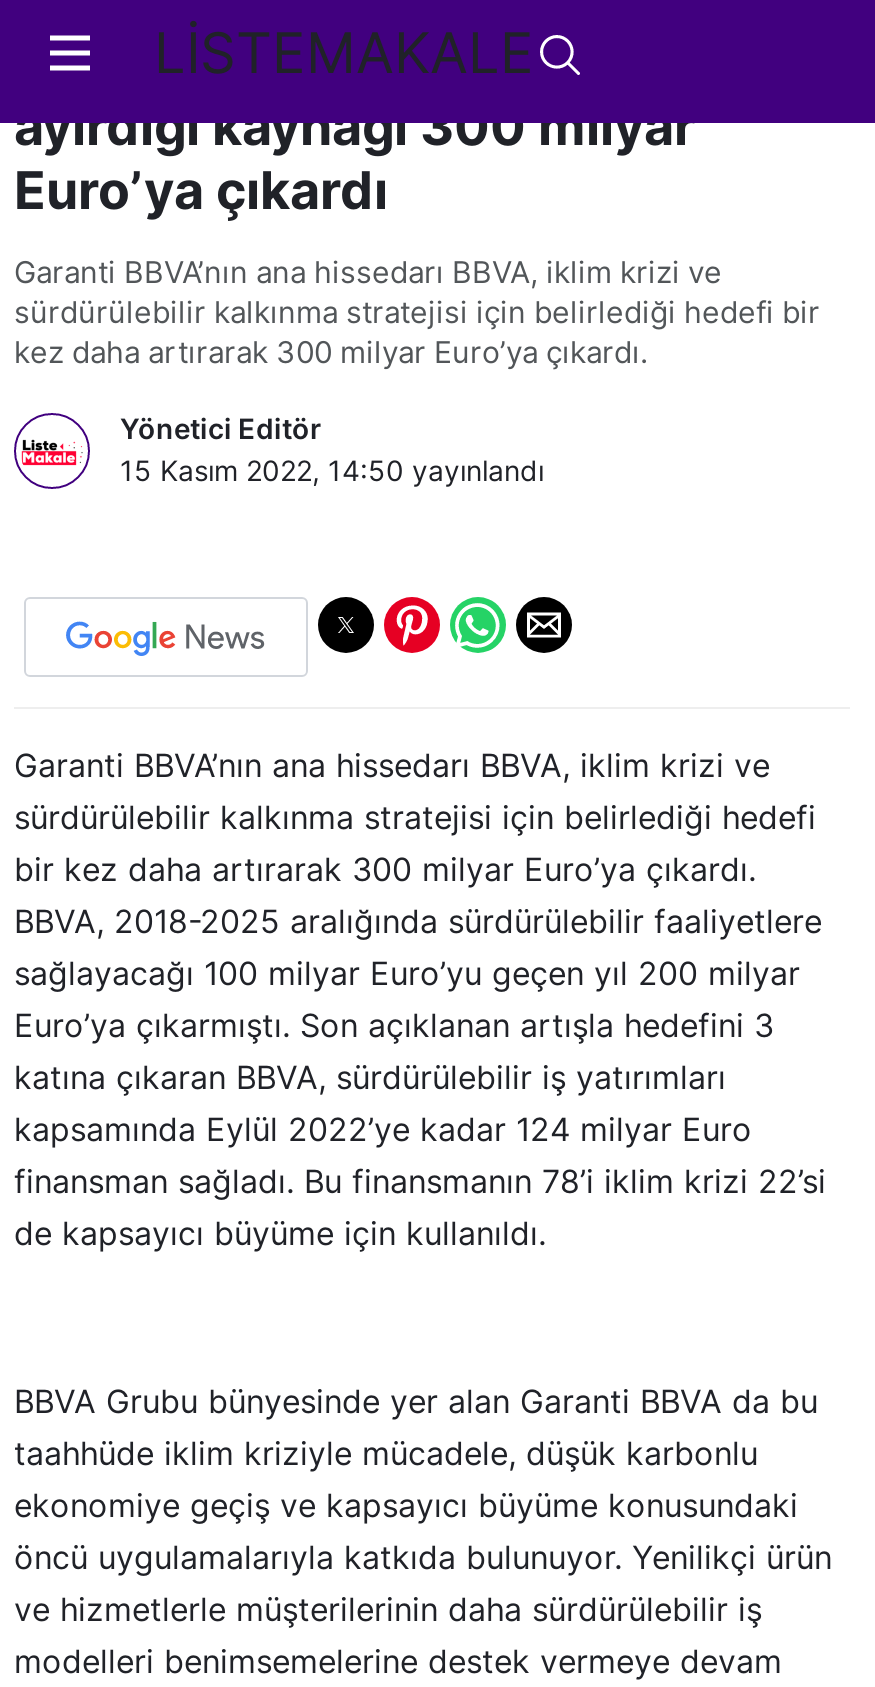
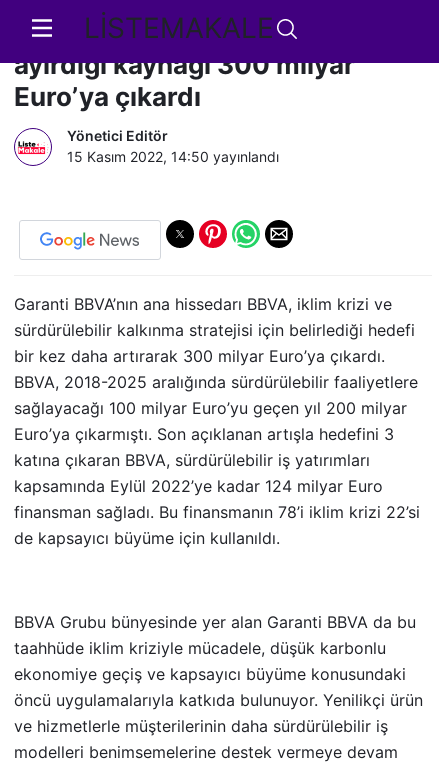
- Garanti BBVA’nın ana hissedarı BBVA, iklim krizi ve
- sürdürülebilir kalkınma stratejisi için belirlediği hedefi bir
- kez daha artırarak 300 milyar Euro’ya çıkardı.
